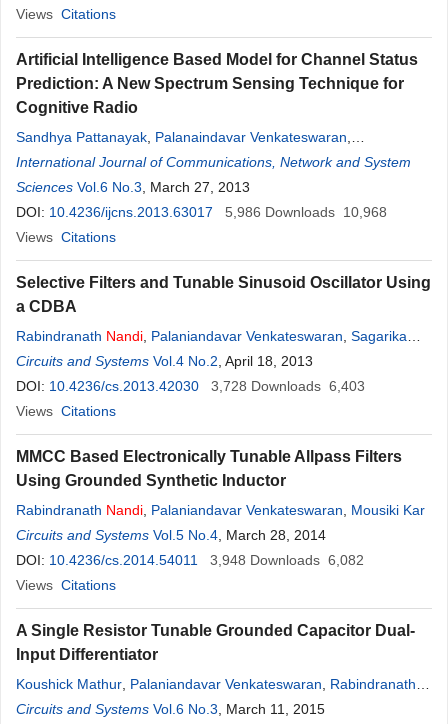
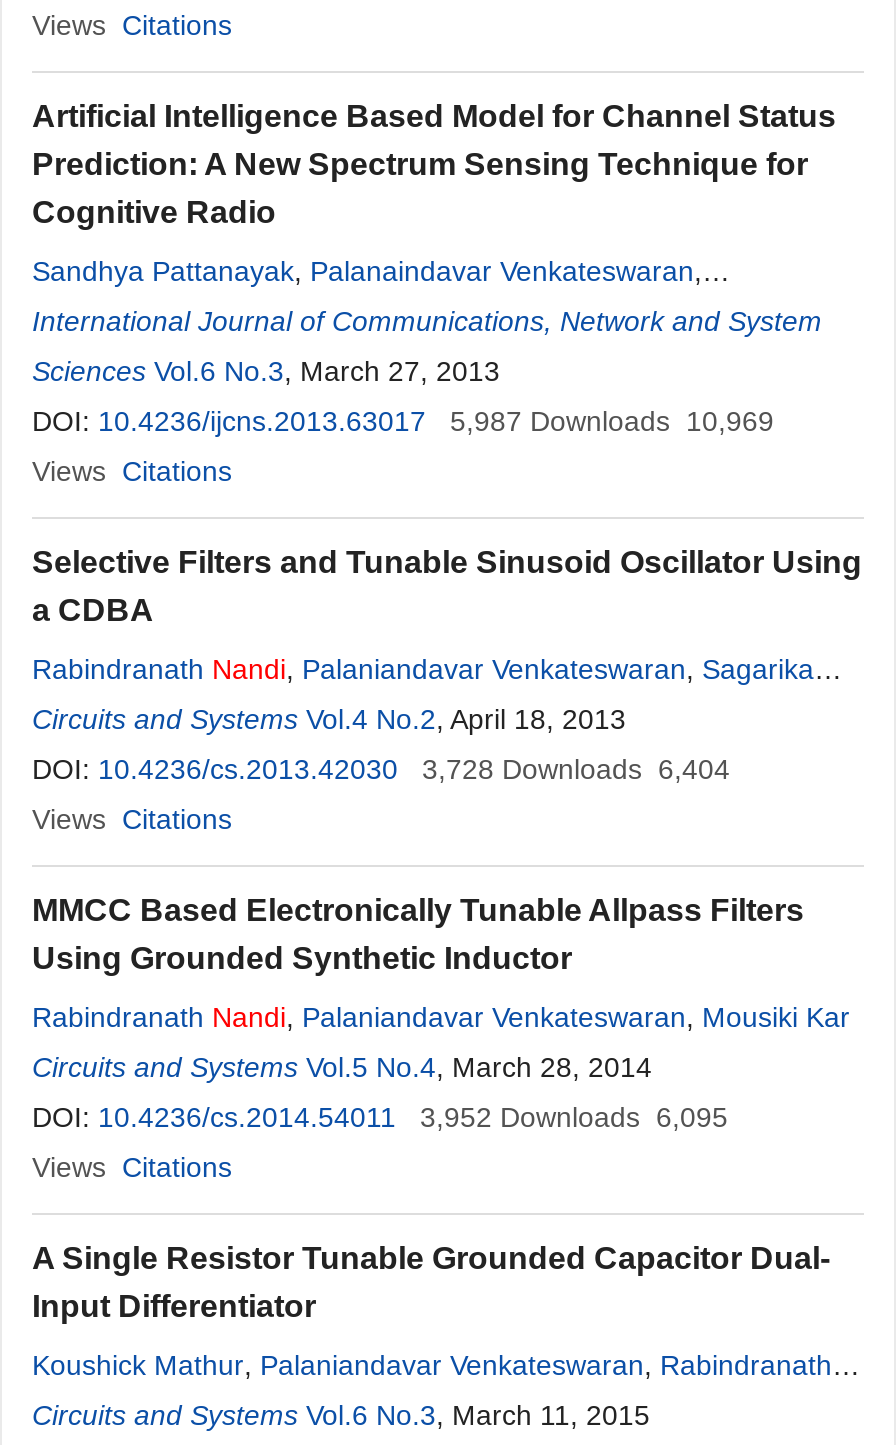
- DOI: 10.4236/ijcns.2013.63017 5,986 Downloads 10,968
+ DOI: 10.4236/ijcns.2013.63017 5,987 Downloads 10,969

- DOI: 10.4236/cs.2013.42030 3,728 Downloads 6,403
+ DOI: 10.4236/cs.2013.42030 3,728 Downloads 6,404

- DOI: 10.4236/cs.2014.54011 3,948 Downloads 6,082
+ DOI: 10.4236/cs.2014.54011 3,952 Downloads 6,095
